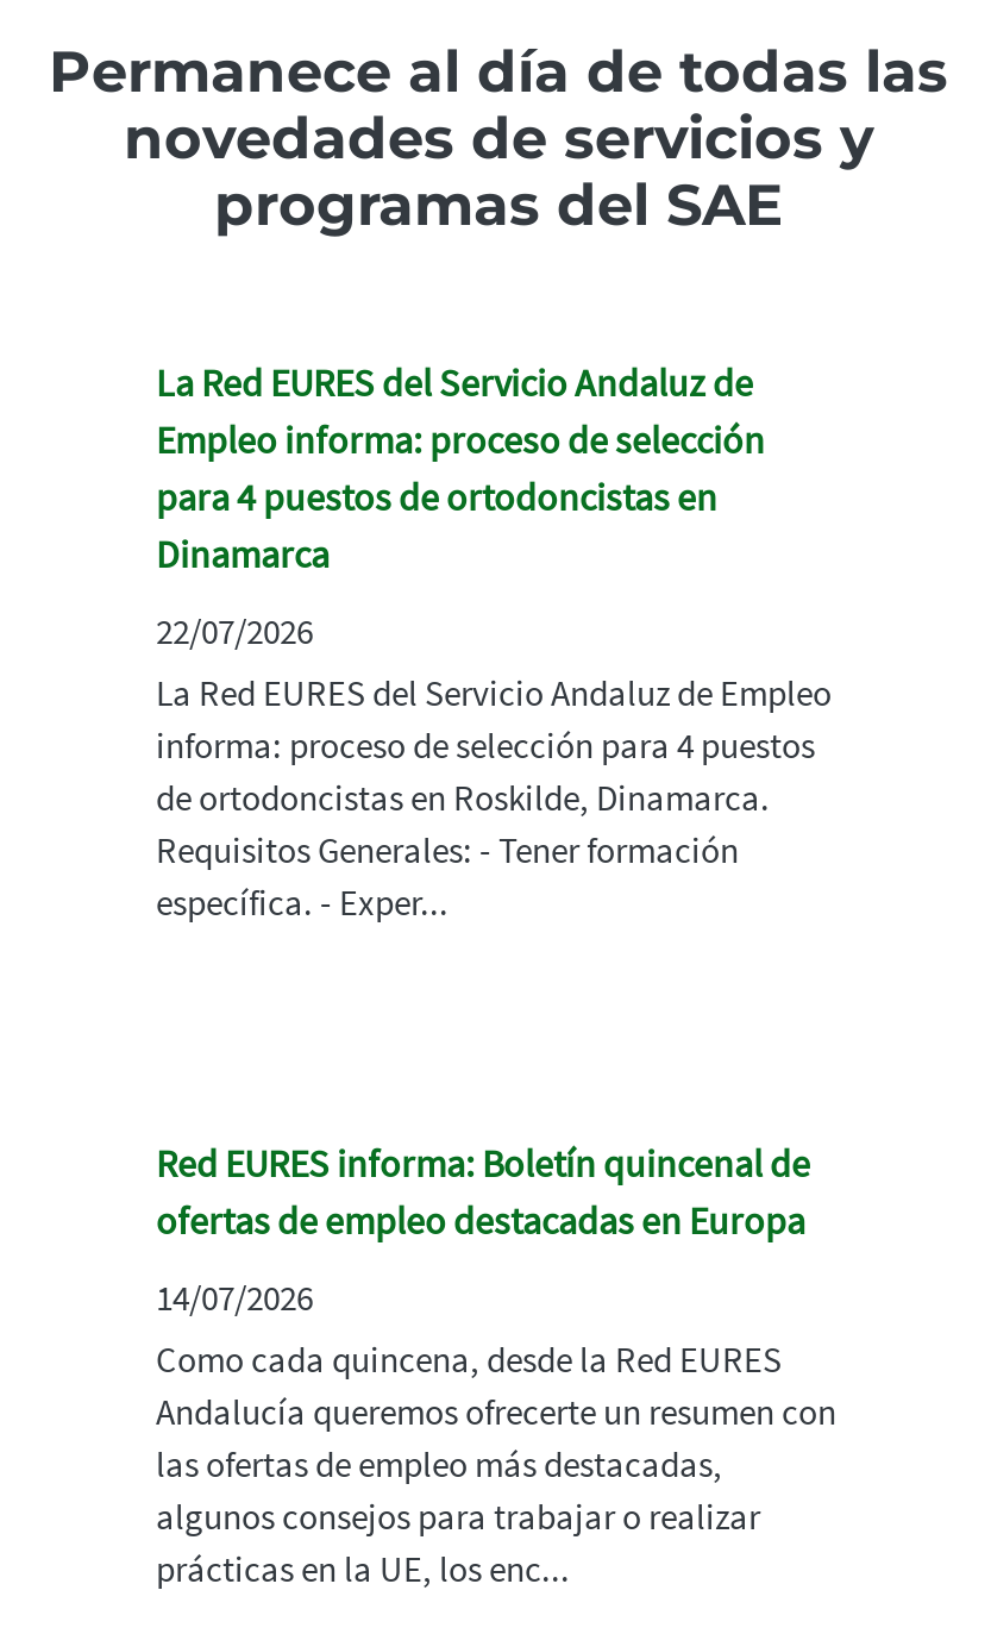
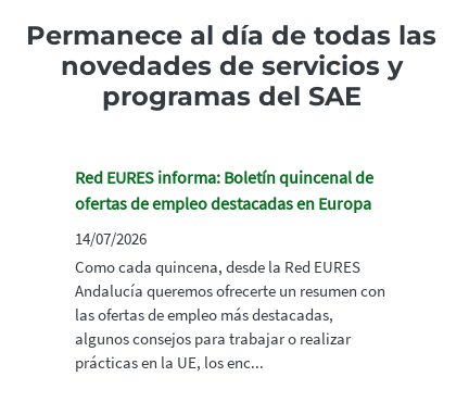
- La Red EURES del Servicio Andaluz de
- Empleo informa: proceso de selección
- para 4 puestos de ortodoncistas en
- Dinamarca
- 22/07/2026
- La Red EURES del Servicio Andaluz de Empleo
- informa: proceso de selección para 4 puestos
- de ortodoncistas en Roskilde, Dinamarca.
- Requisitos Generales: - Tener formación
- específica. - Exper...
